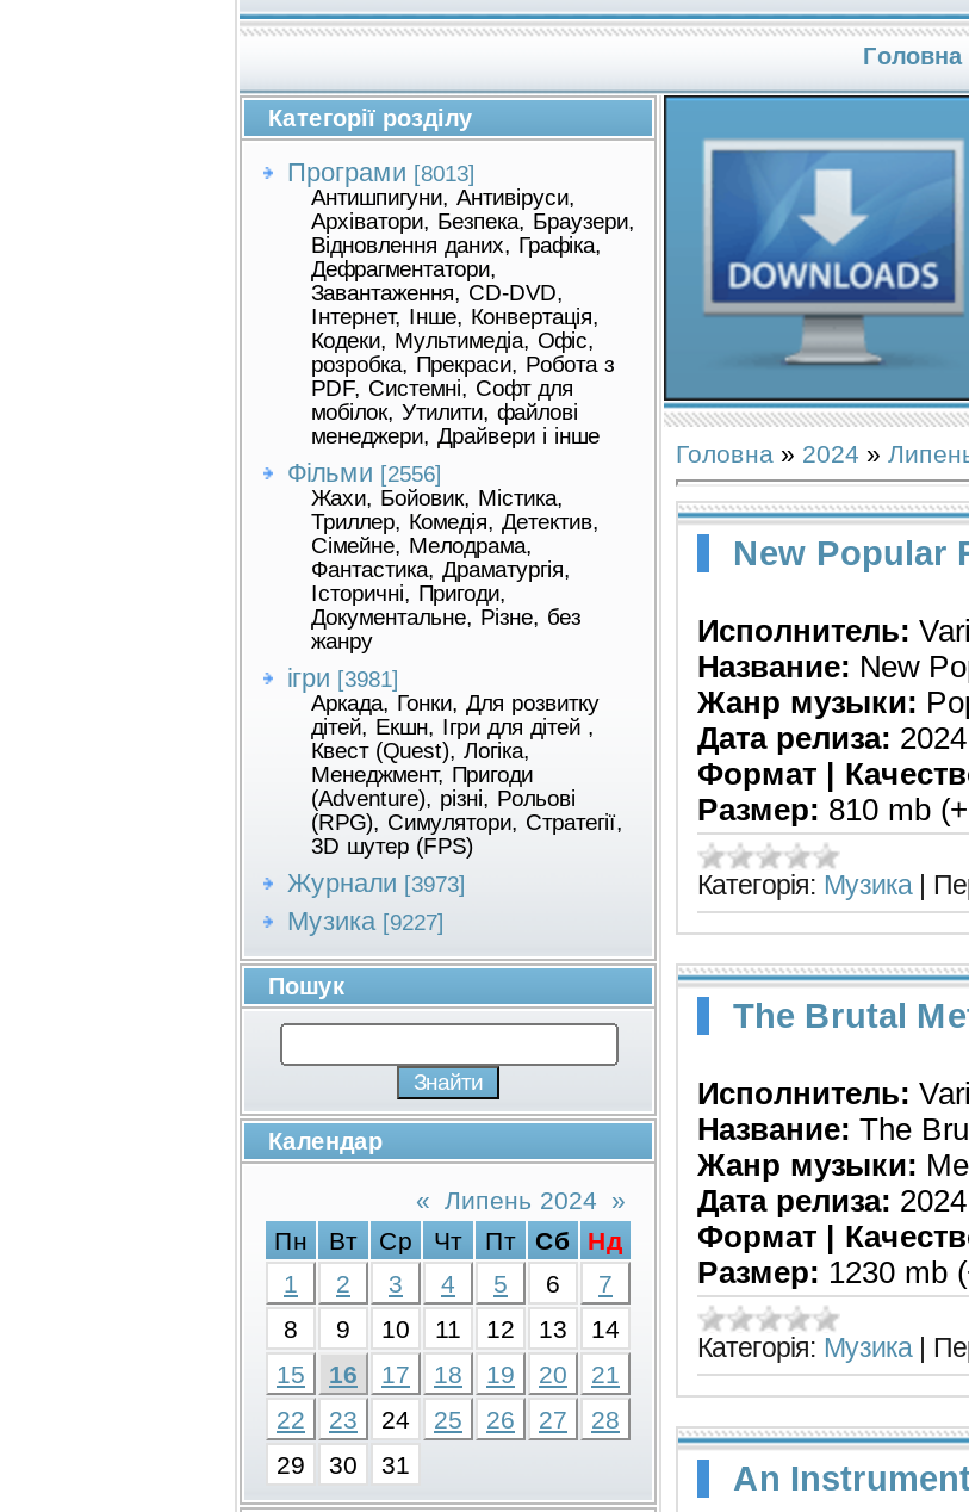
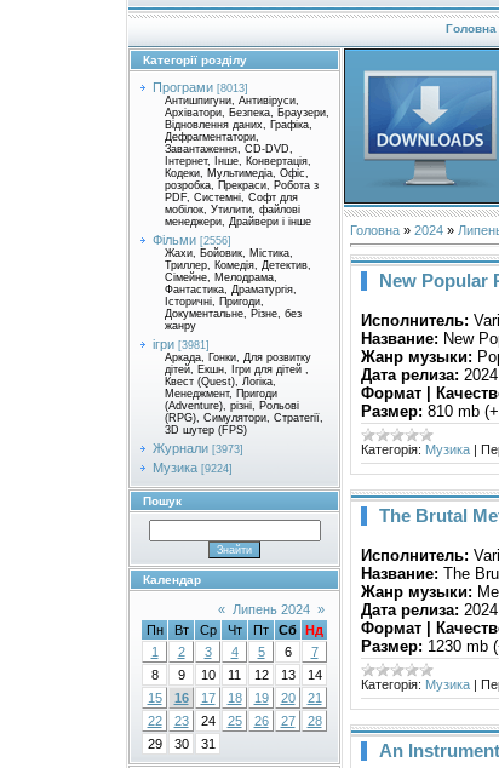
- Музика [9227]
+ Музика [9224]
